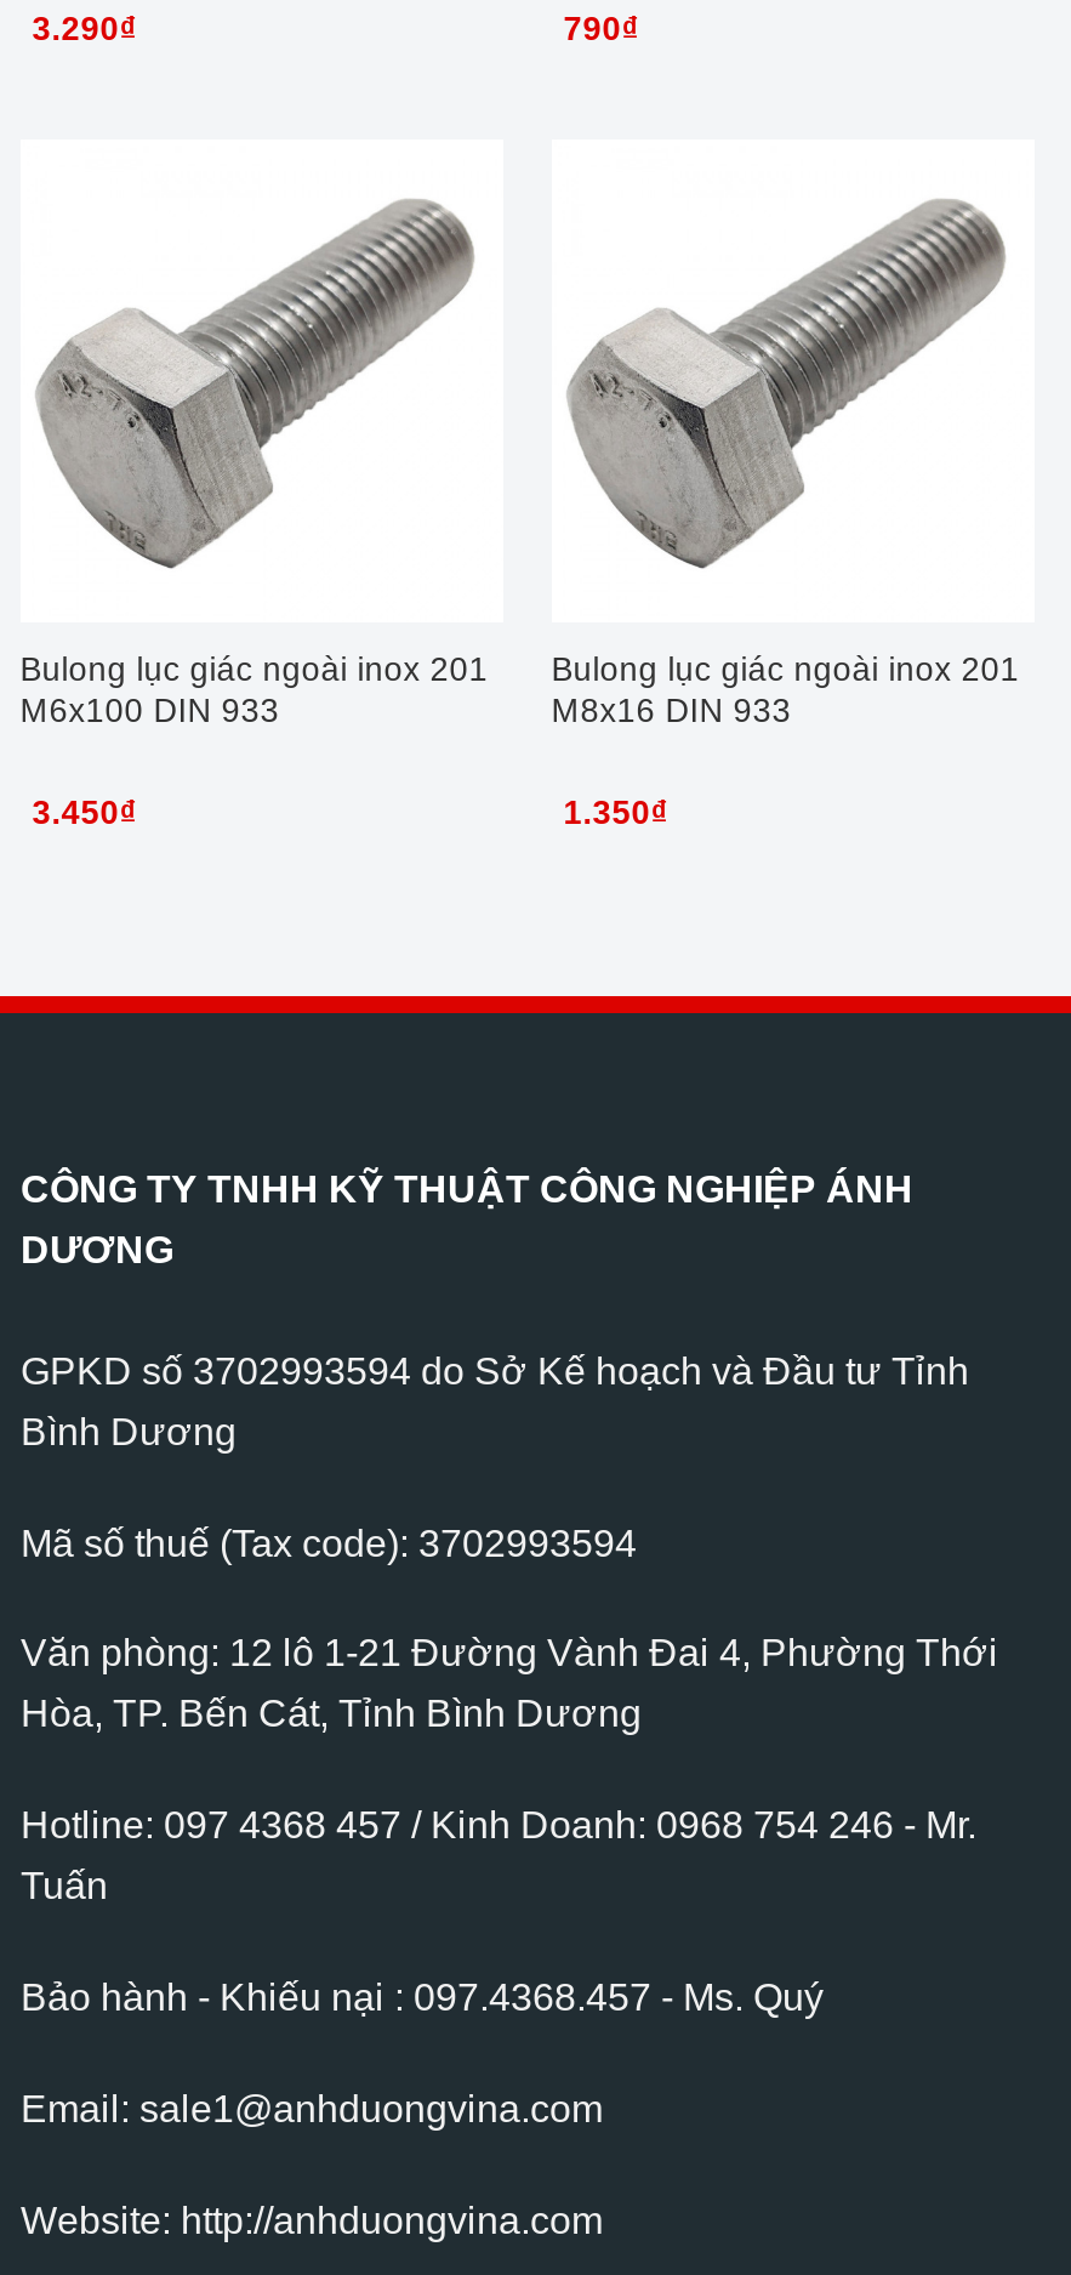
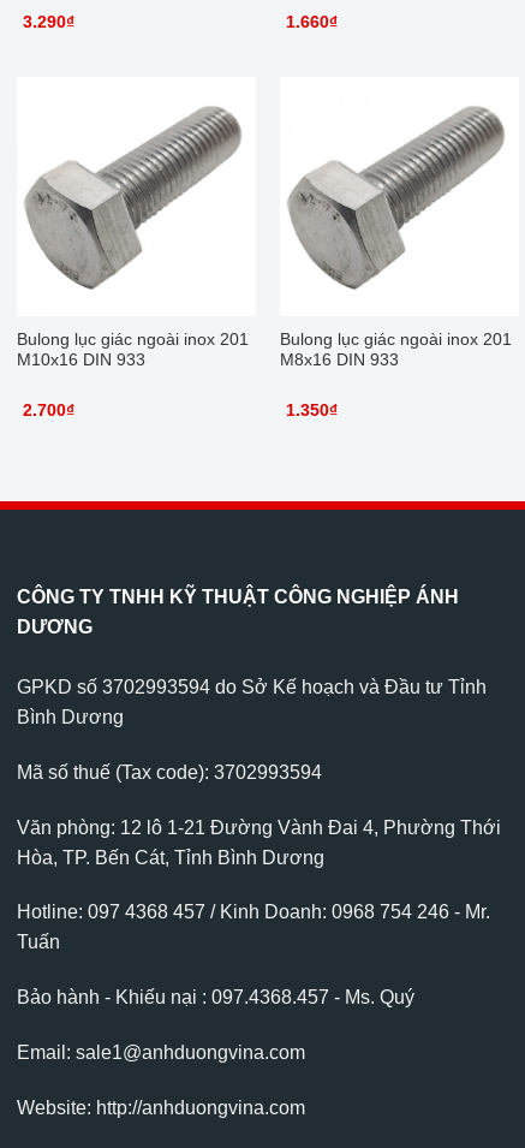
- 790₫
+ 1.660₫

- M6x100 DIN 933
+ M10x16 DIN 933

- 3.450₫
+ 2.700₫
